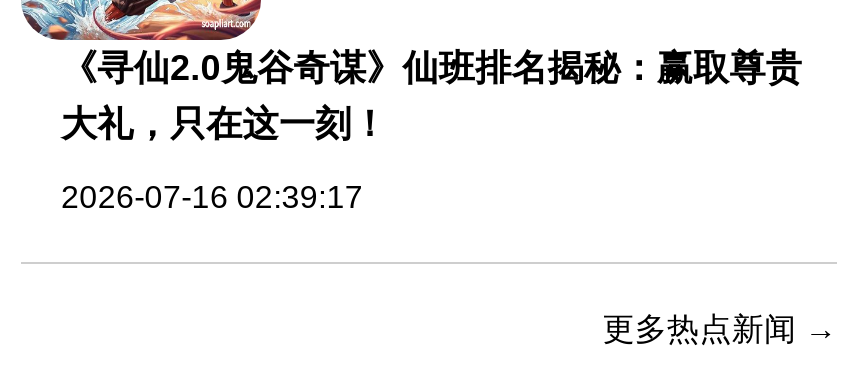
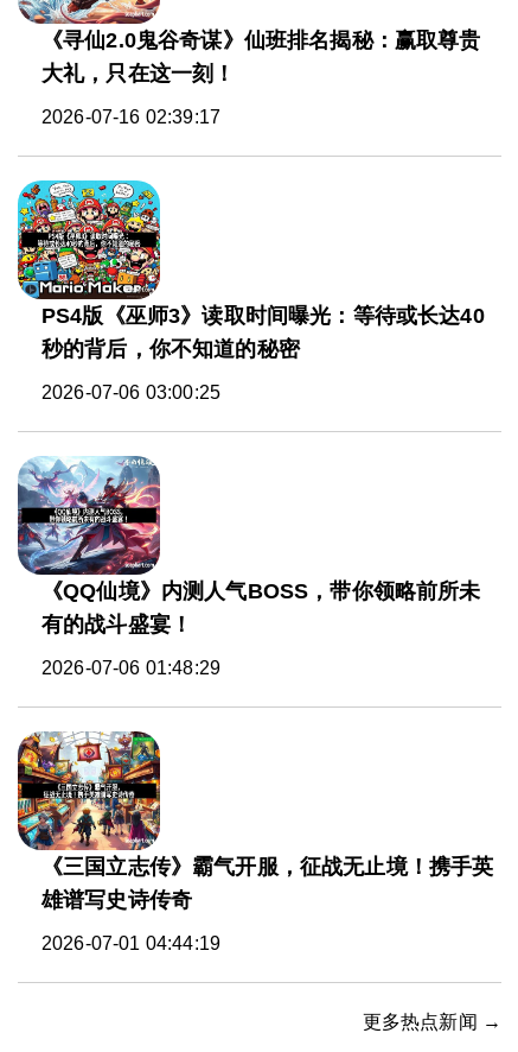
+ [image]
+ PS4版《巫师3》读取时间曝光：等待或长达40
+ 秒的背后，你不知道的秘密
+ 2026-07-06 03:00:25

+ [image]
+ 《三国立志传》霸气开服，征战无止境！携手英
+ 雄谱写史诗传奇
+ 2026-07-01 04:44:19

+ [image]
+ 《QQ仙境》内测人气BOSS，带你领略前所未
+ 有的战斗盛宴！
+ 2026-07-06 01:48:29
